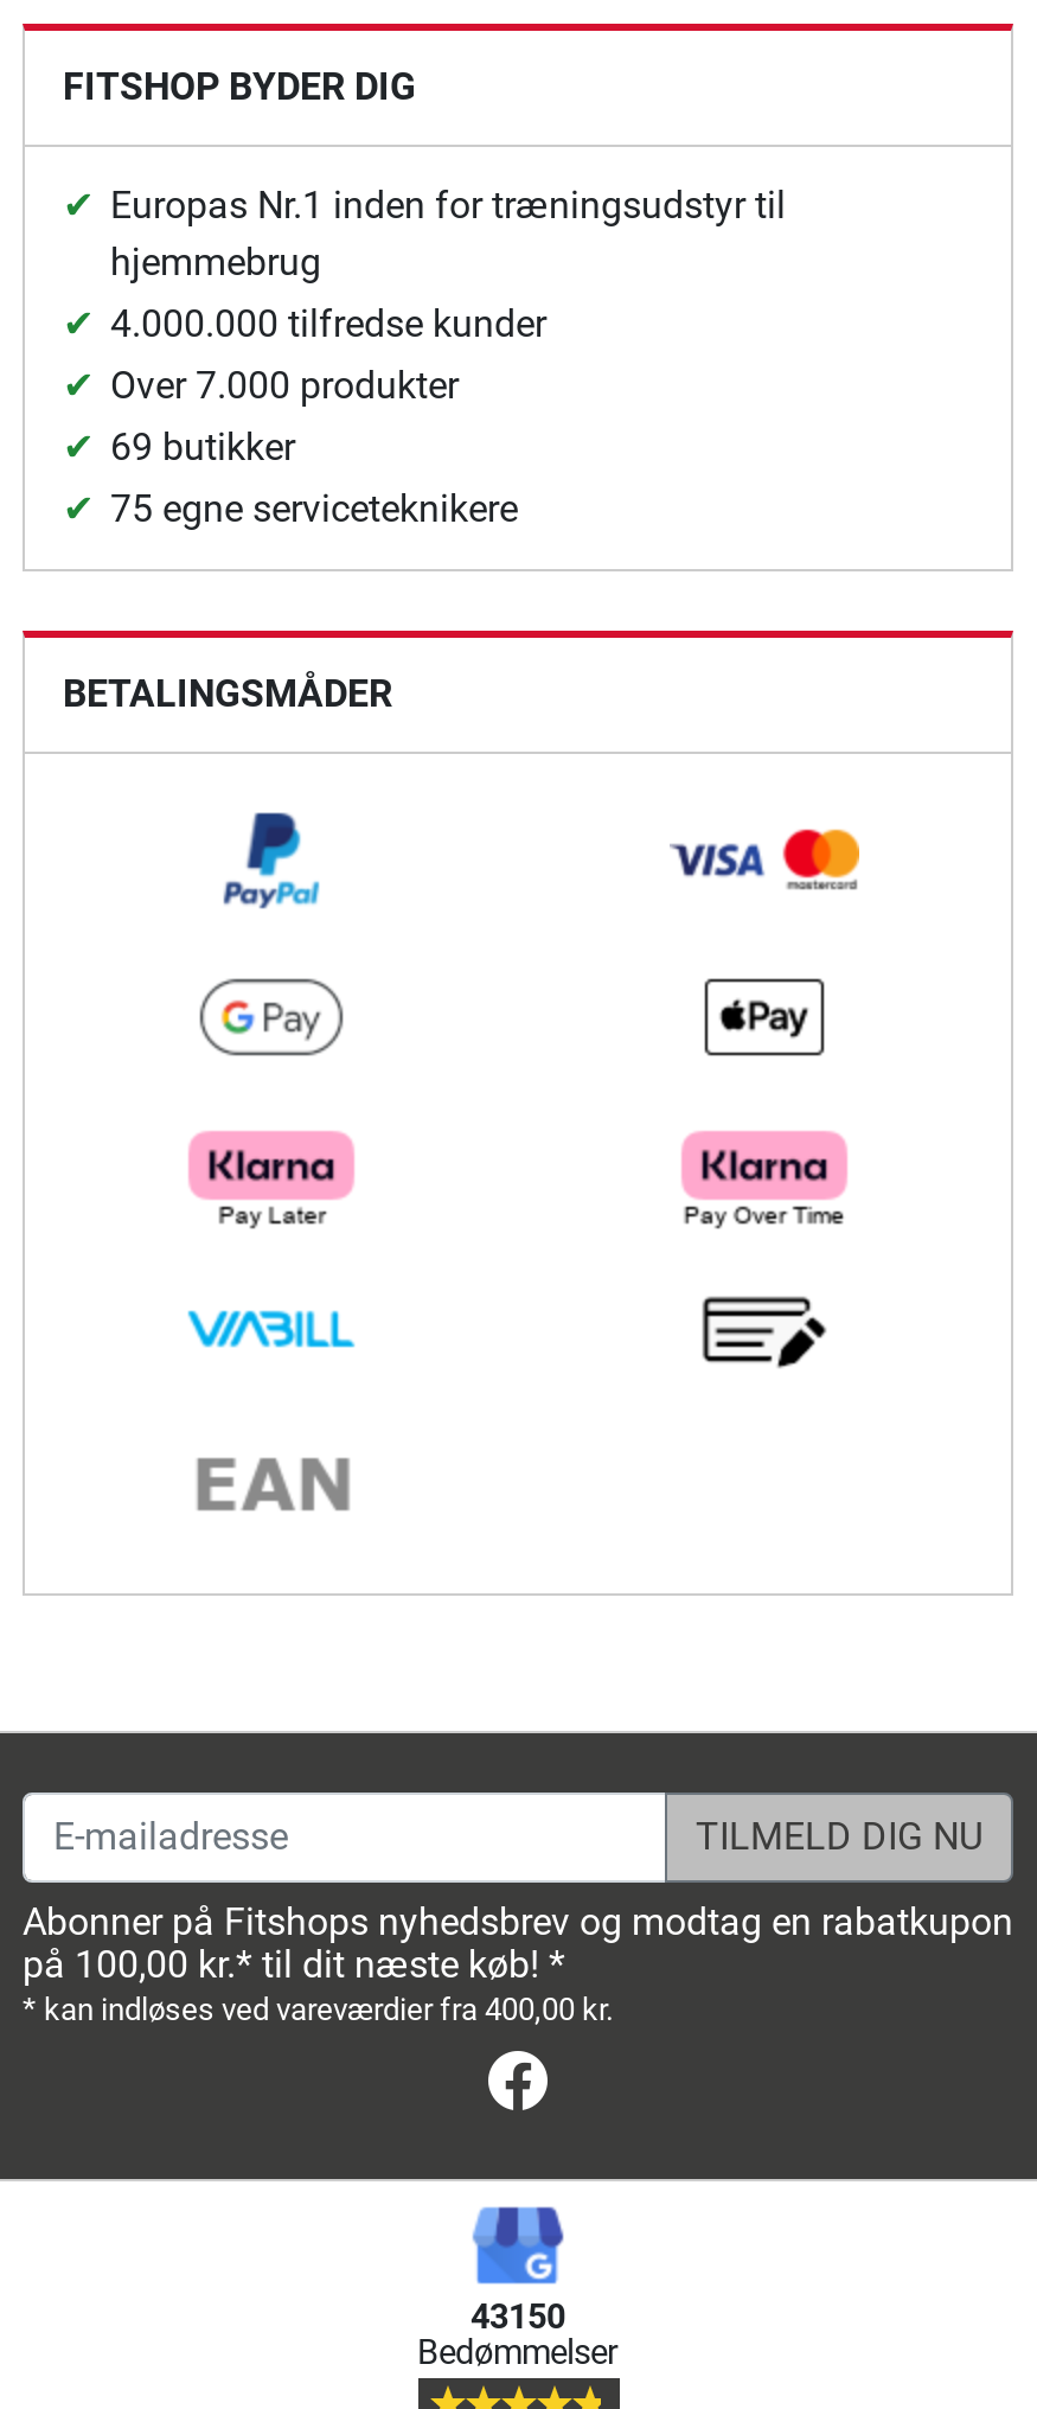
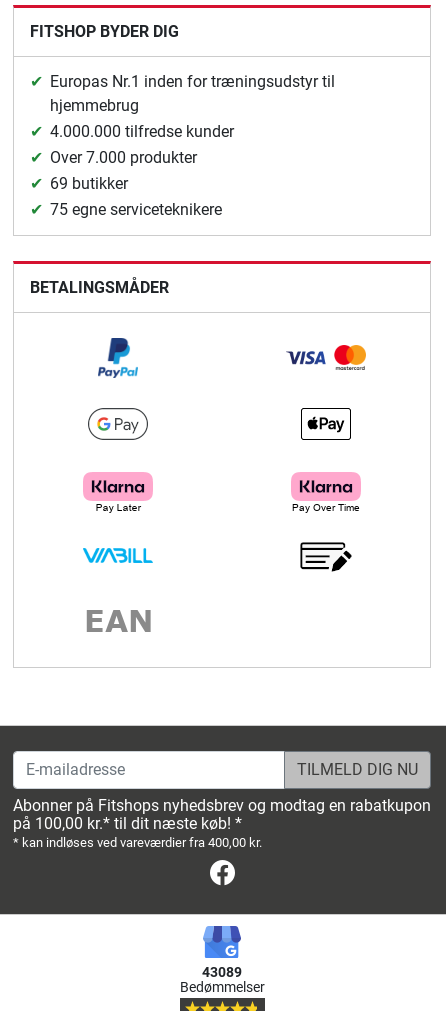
- 43150
+ 43089
